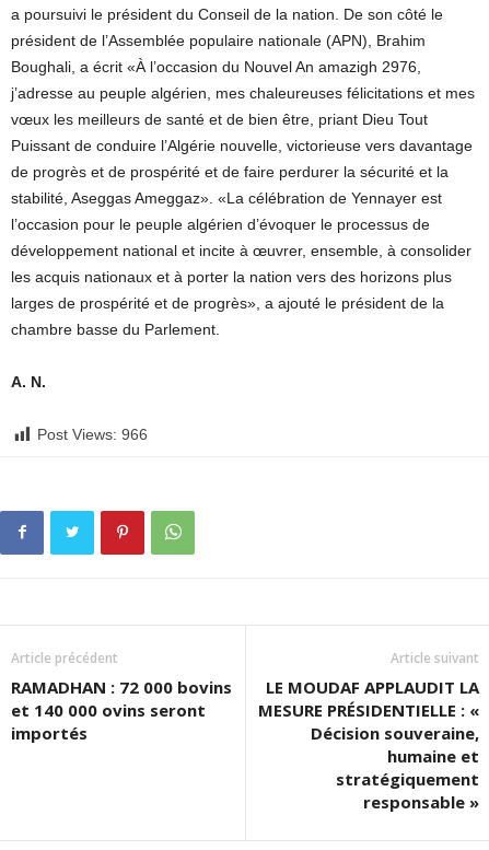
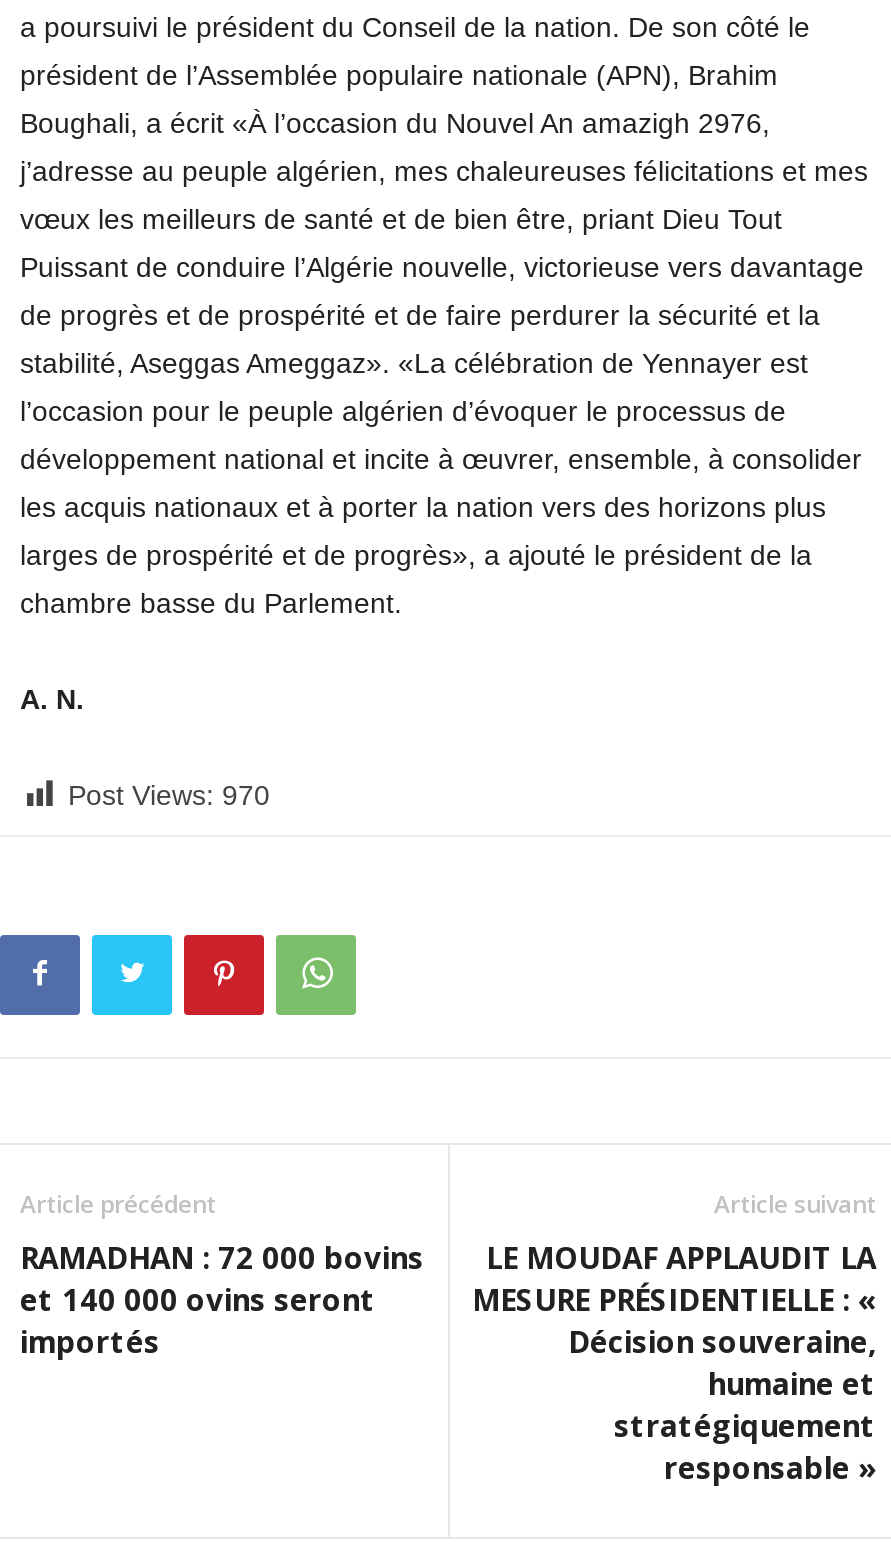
- Post Views: 966
+ Post Views: 970
